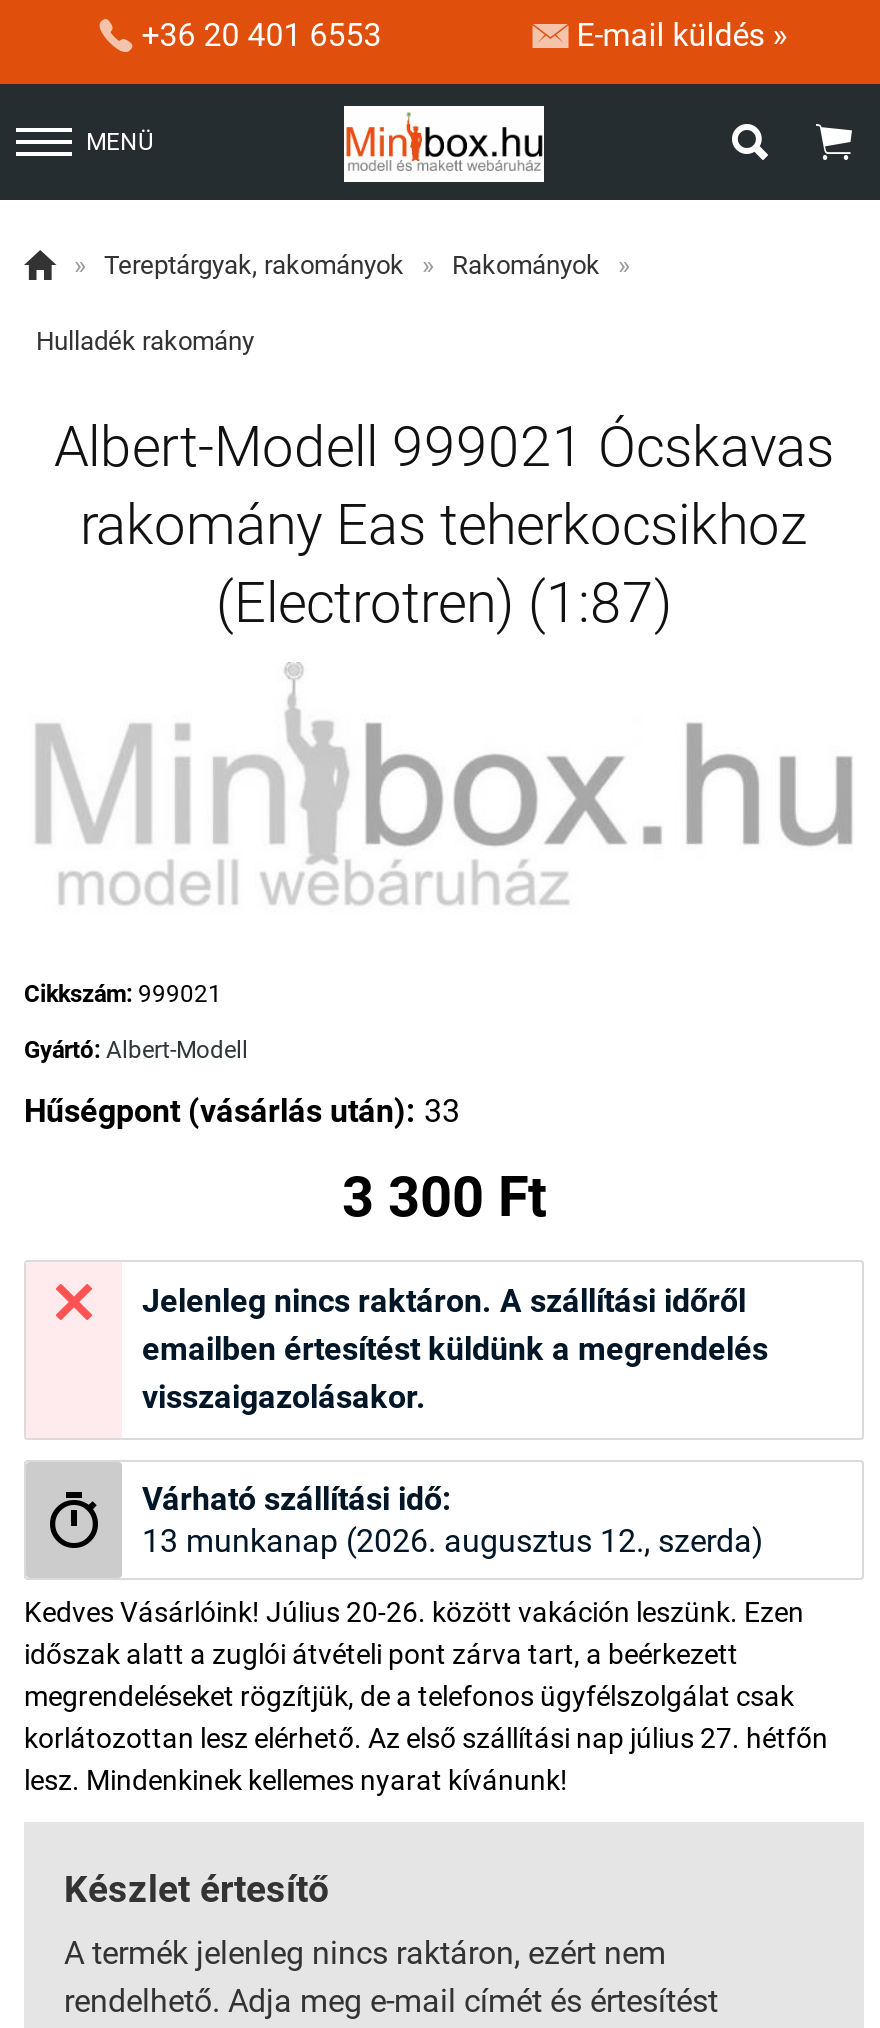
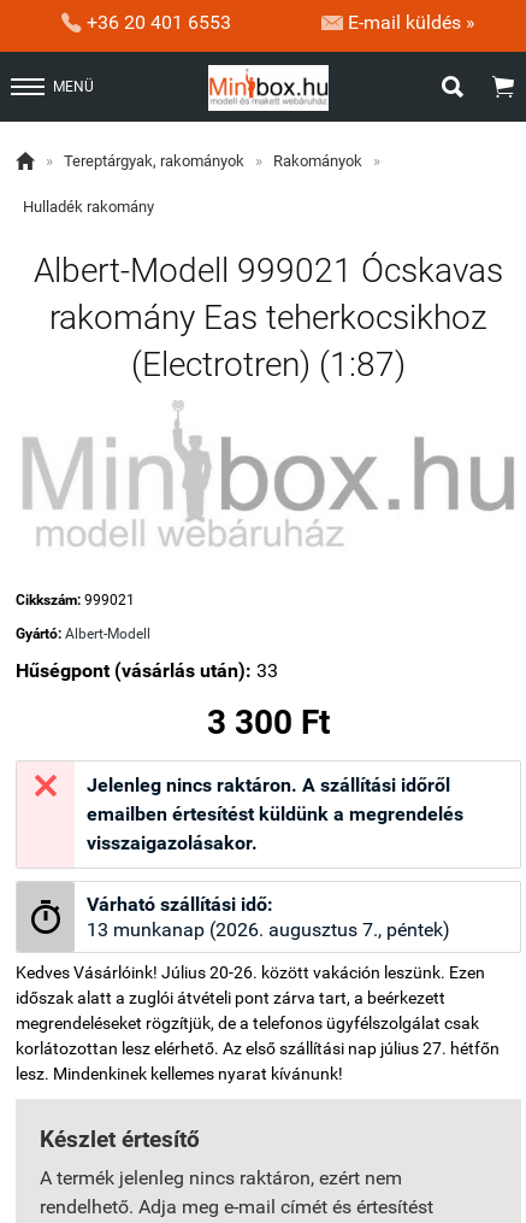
- 13 munkanap (2026. augusztus 12., szerda)
+ 13 munkanap (2026. augusztus 7., péntek)
